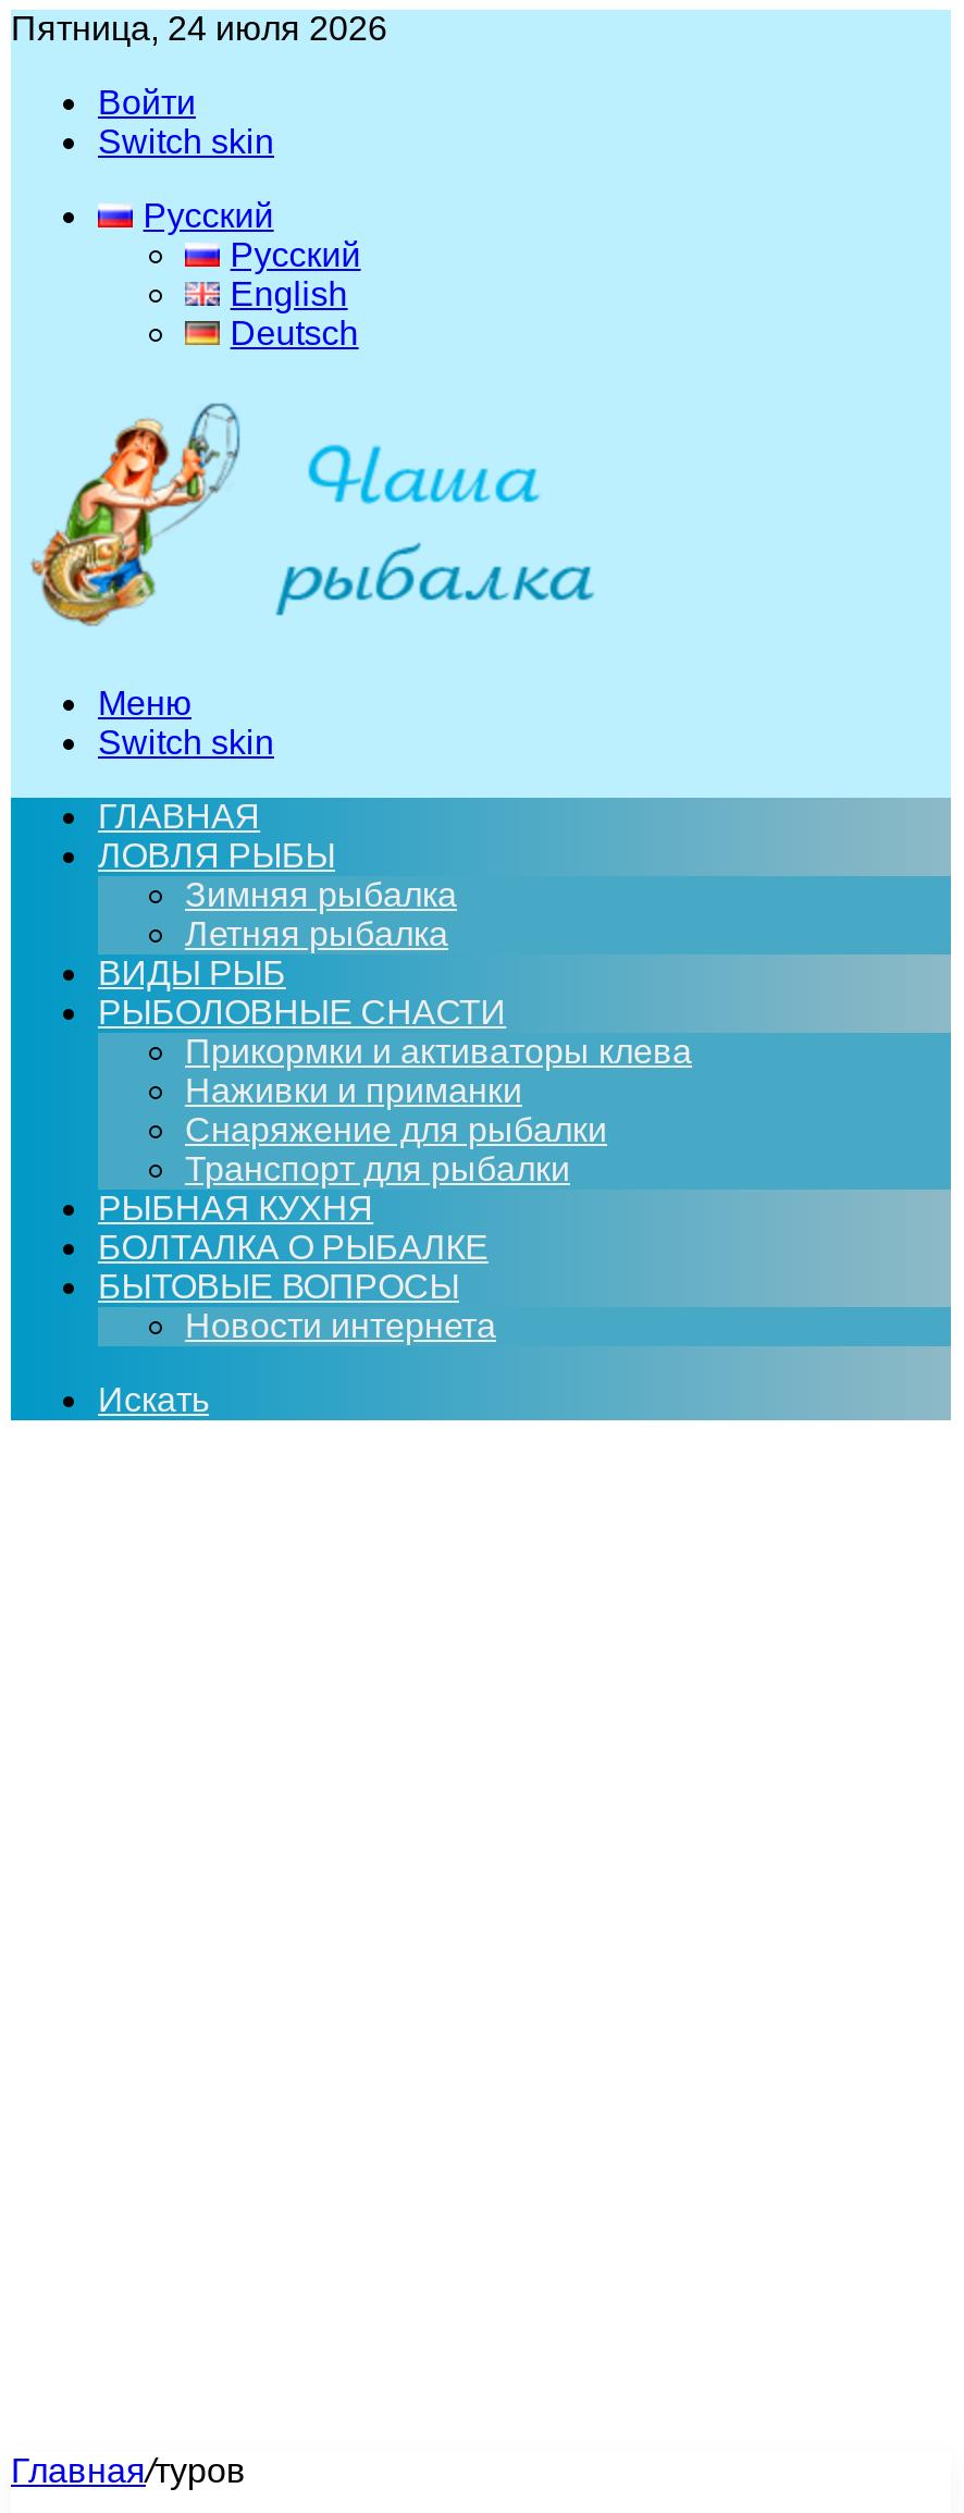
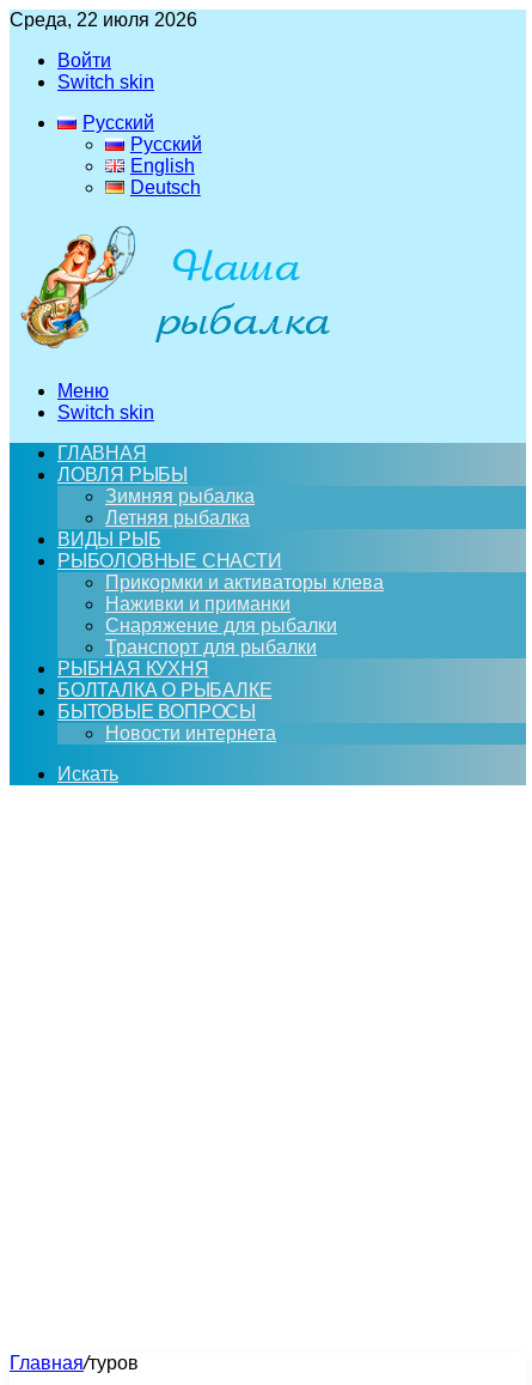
- Пятница, 24 июля 2026
+ Среда, 22 июля 2026
